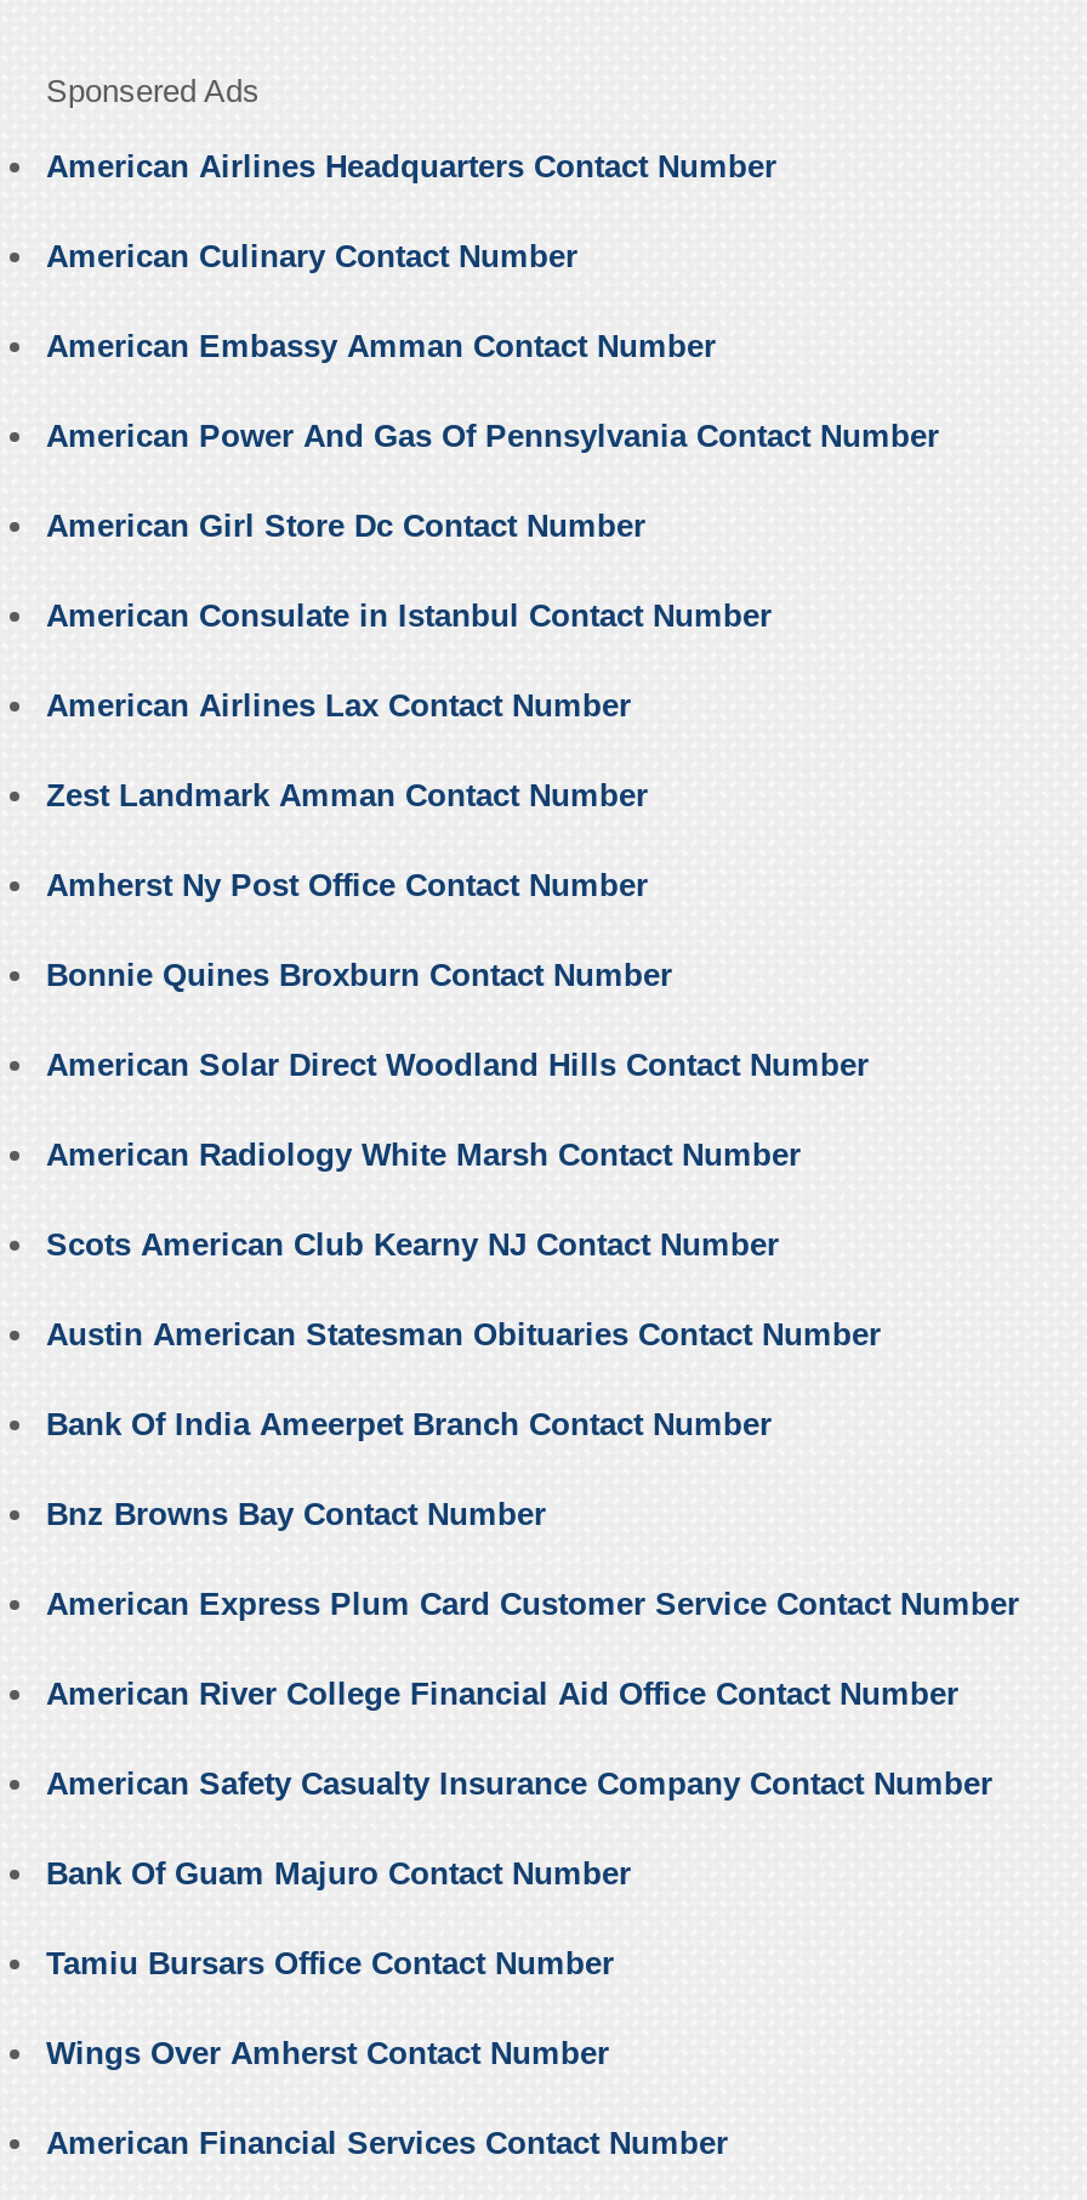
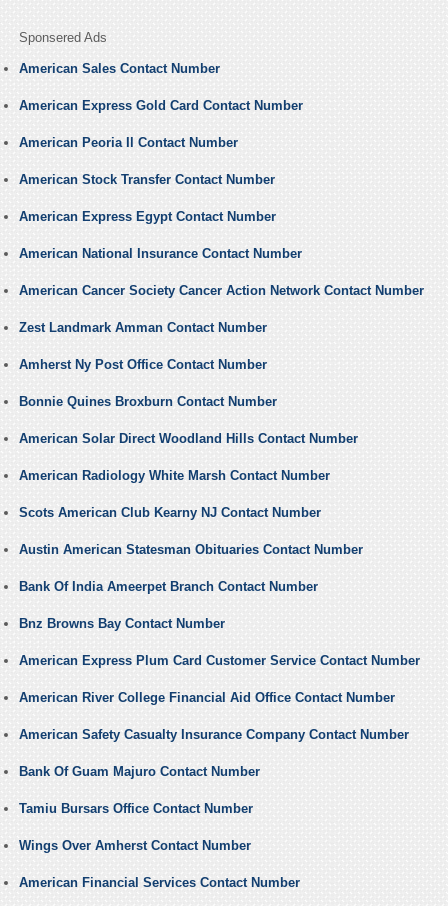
- American Airlines Headquarters Contact Number
+ American Sales Contact Number

- American Culinary Contact Number
+ American Express Gold Card Contact Number

- American Embassy Amman Contact Number
+ American Peoria Il Contact Number

- American Power And Gas Of Pennsylvania Contact Number
+ American Stock Transfer Contact Number

- American Girl Store Dc Contact Number
+ American Express Egypt Contact Number

- American Consulate in Istanbul Contact Number
+ American National Insurance Contact Number

- American Airlines Lax Contact Number
+ American Cancer Society Cancer Action Network Contact Number
